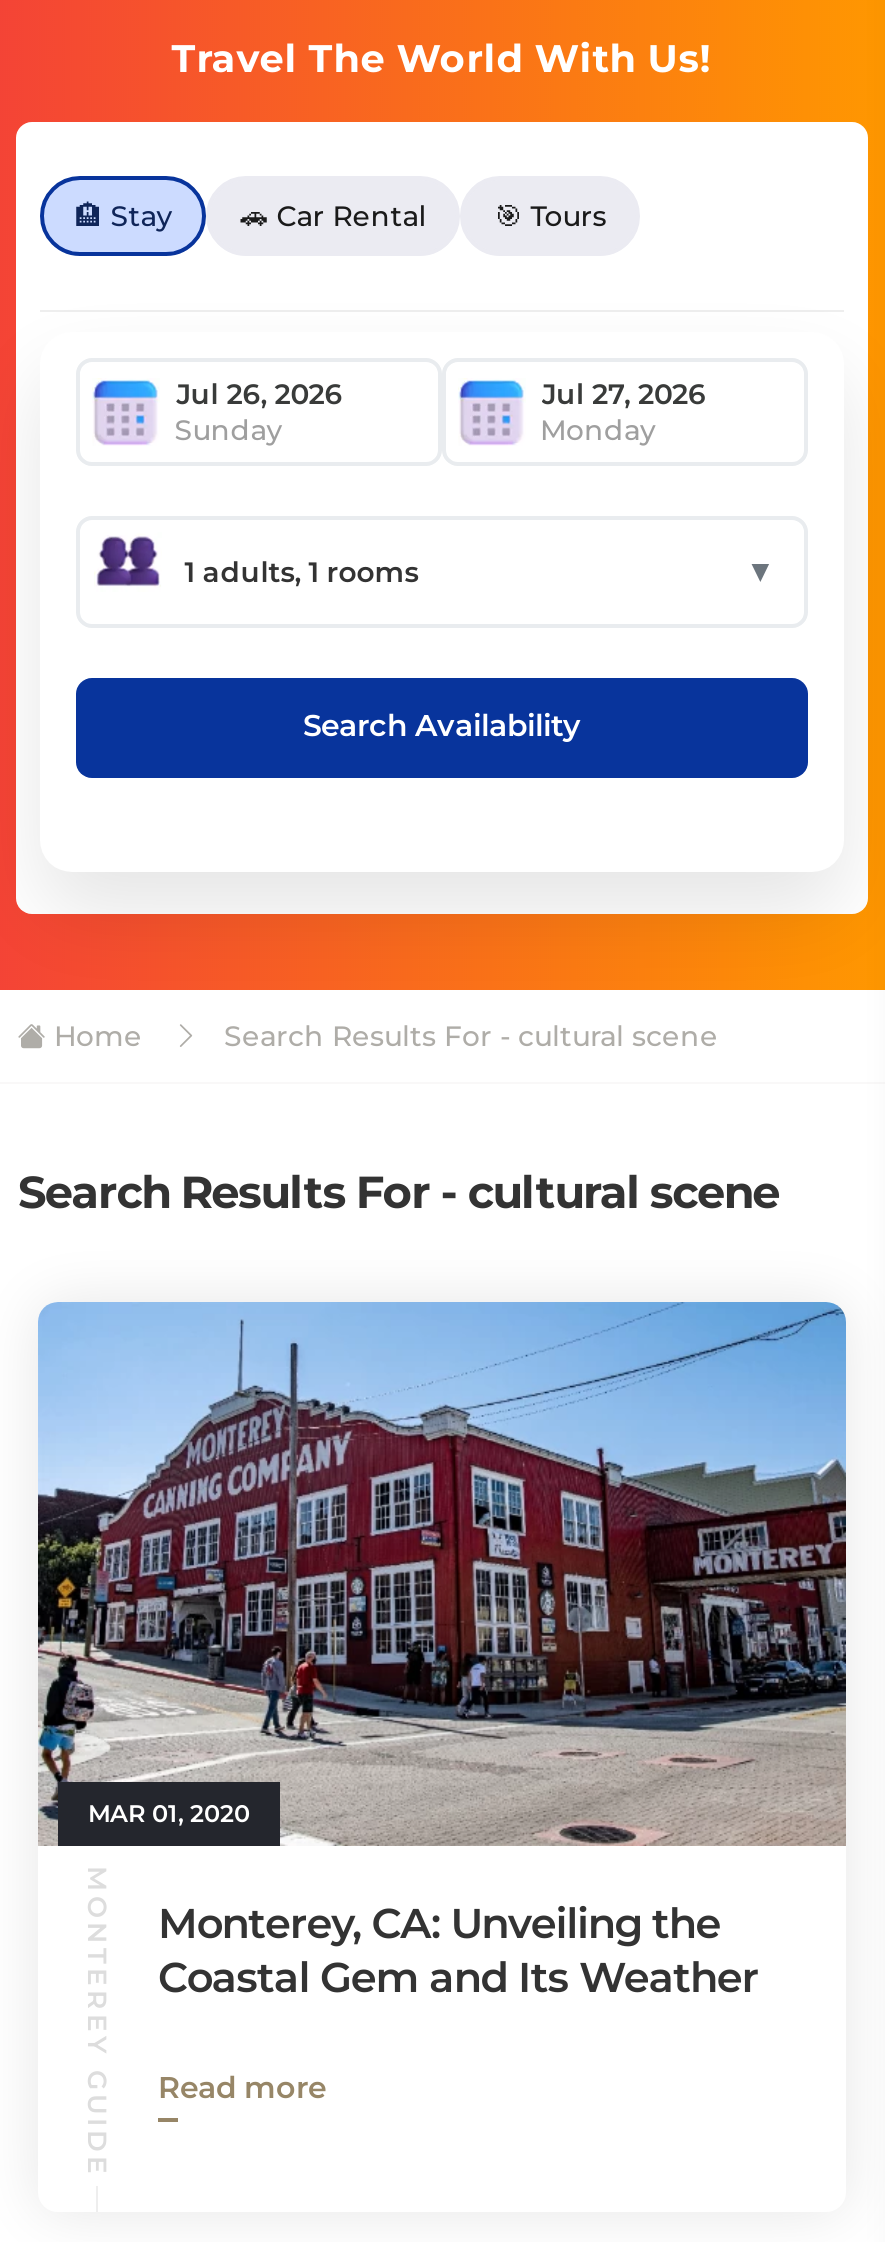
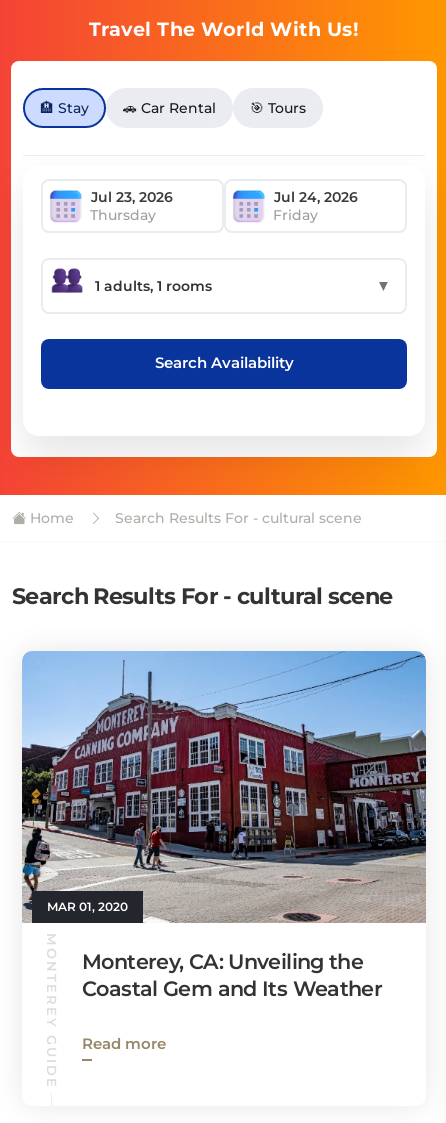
- Sunday
- Monday
+ Thursday
+ Friday
